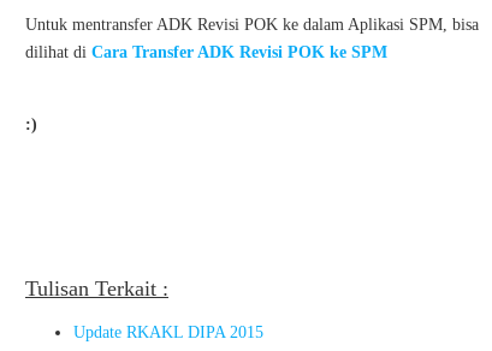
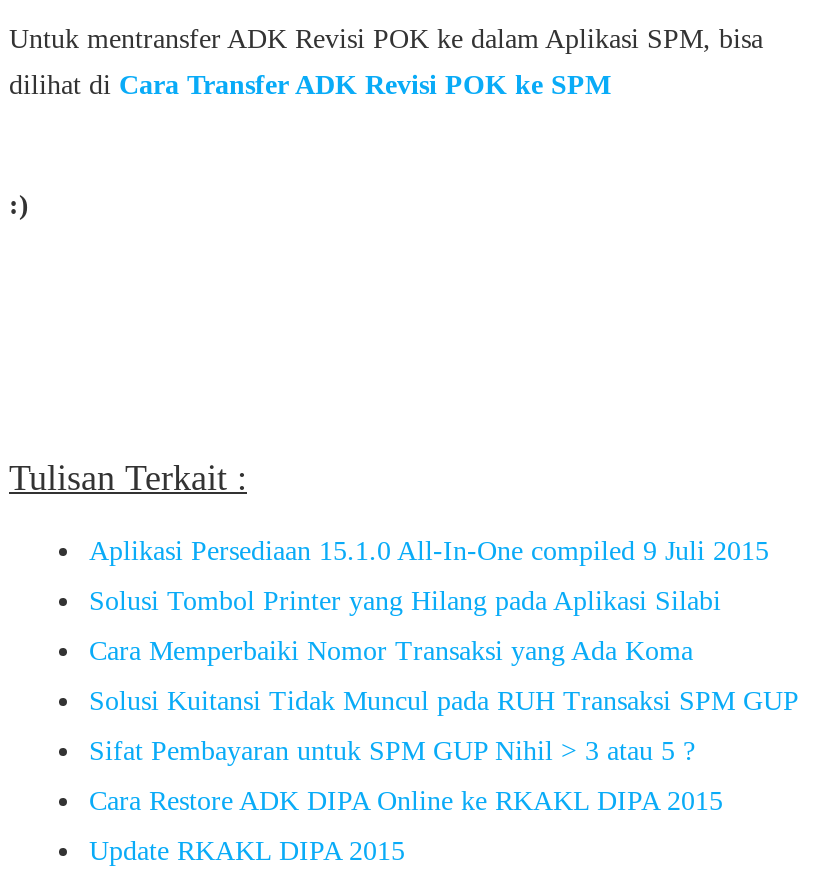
+ Aplikasi Persediaan 15.1.0 All-In-One compiled 9 Juli 2015
+ Solusi Tombol Printer yang Hilang pada Aplikasi Silabi
+ Cara Memperbaiki Nomor Transaksi yang Ada Koma
+ Solusi Kuitansi Tidak Muncul pada RUH Transaksi SPM GUP
+ Sifat Pembayaran untuk SPM GUP Nihil > 3 atau 5 ?
+ Cara Restore ADK DIPA Online ke RKAKL DIPA 2015
